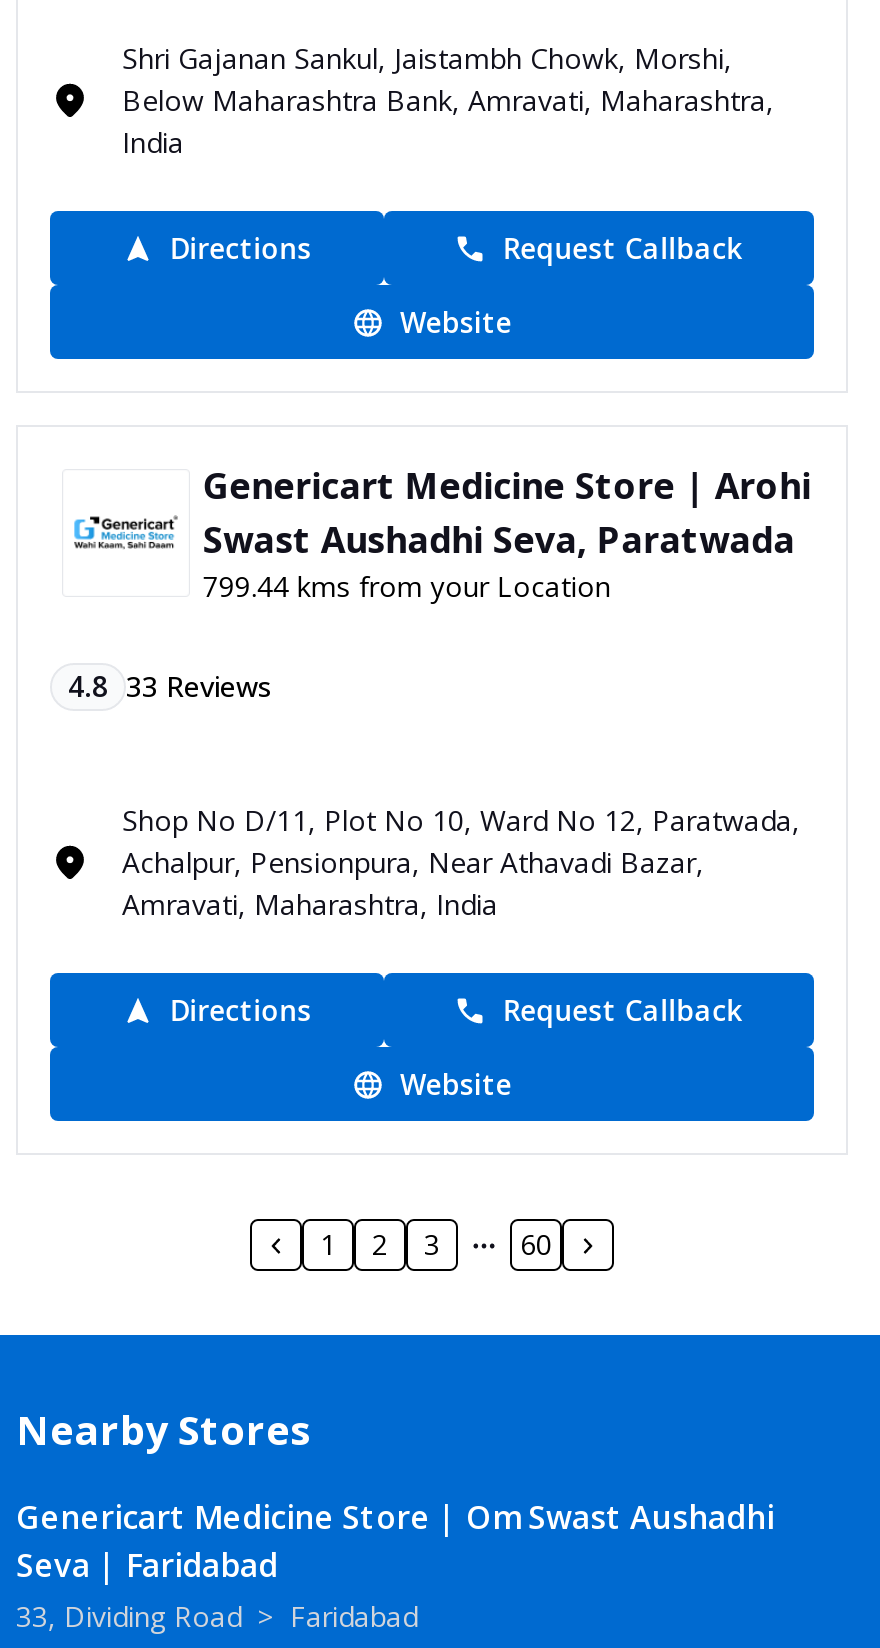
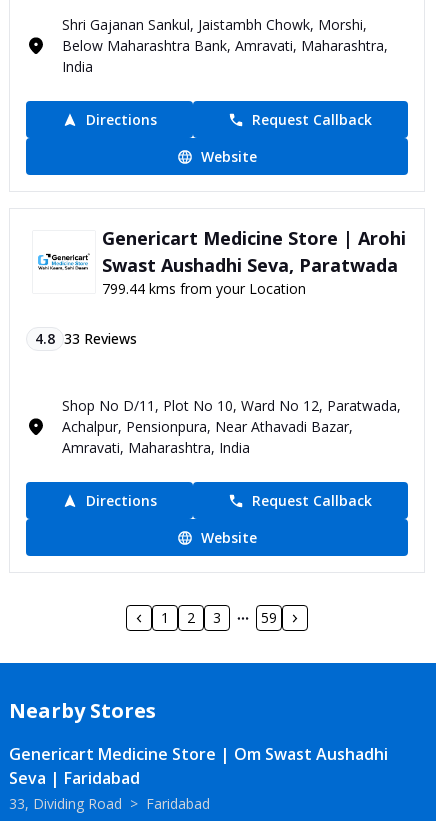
- 60
+ 59
